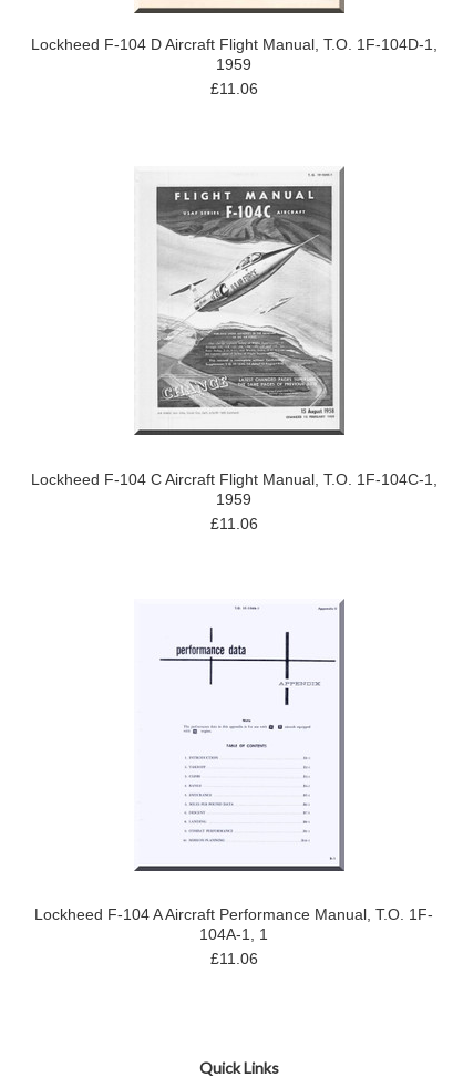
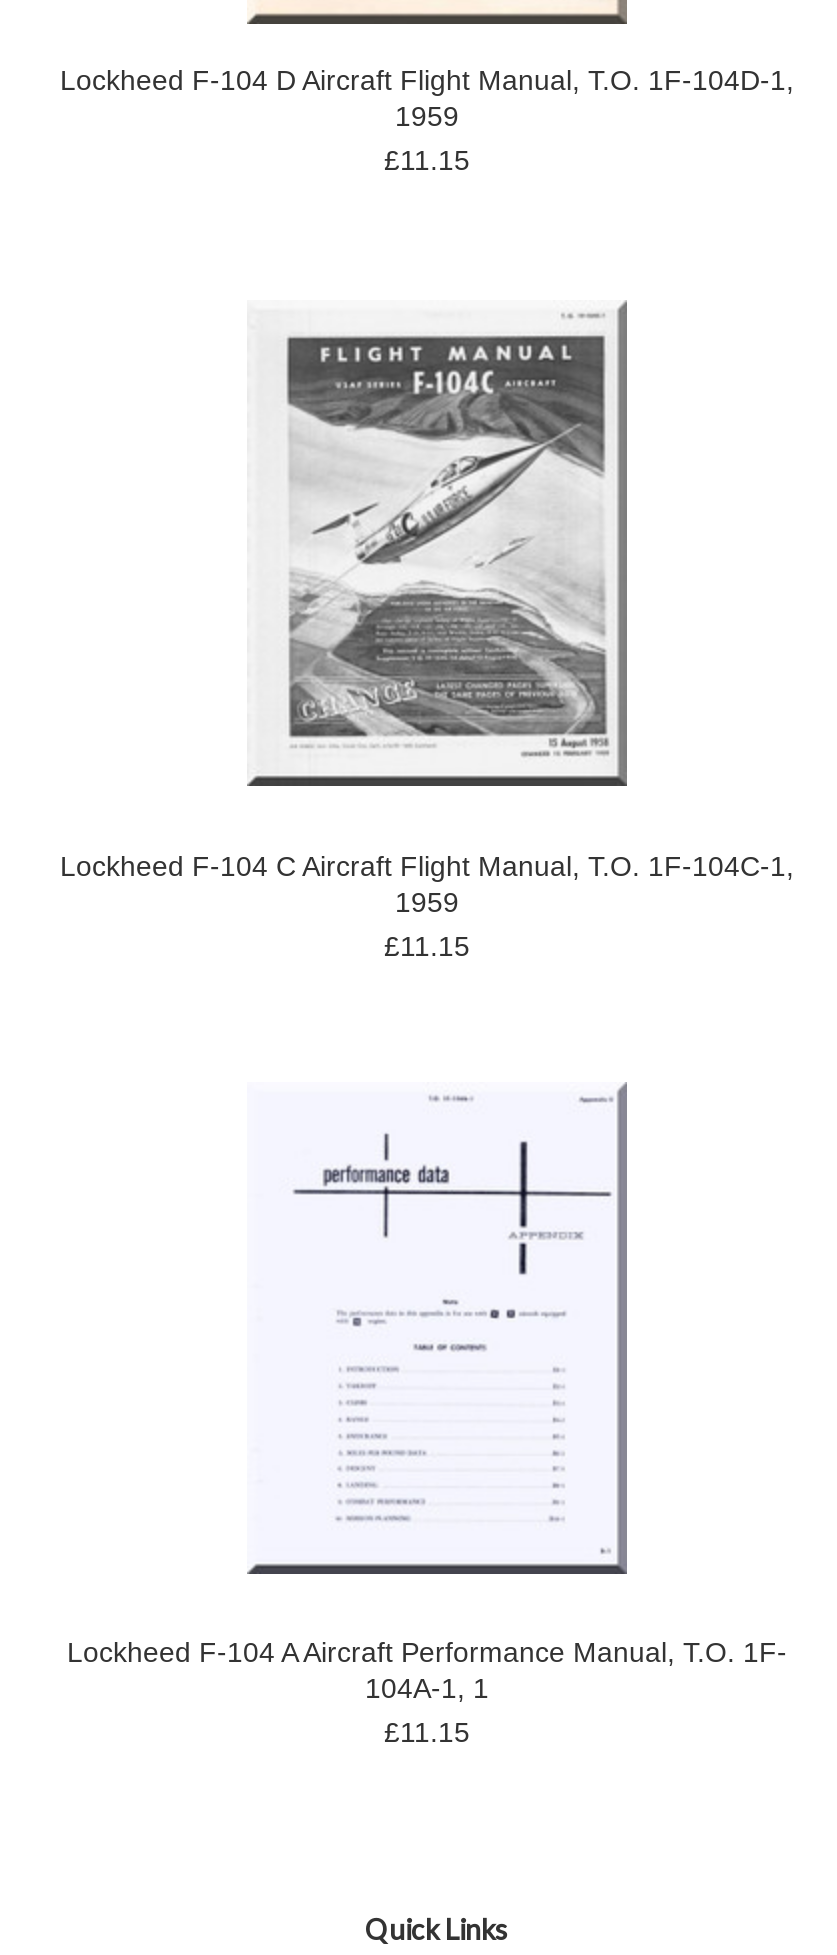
- £11.06
+ £11.15

- £11.06
+ £11.15

- £11.06
+ £11.15
